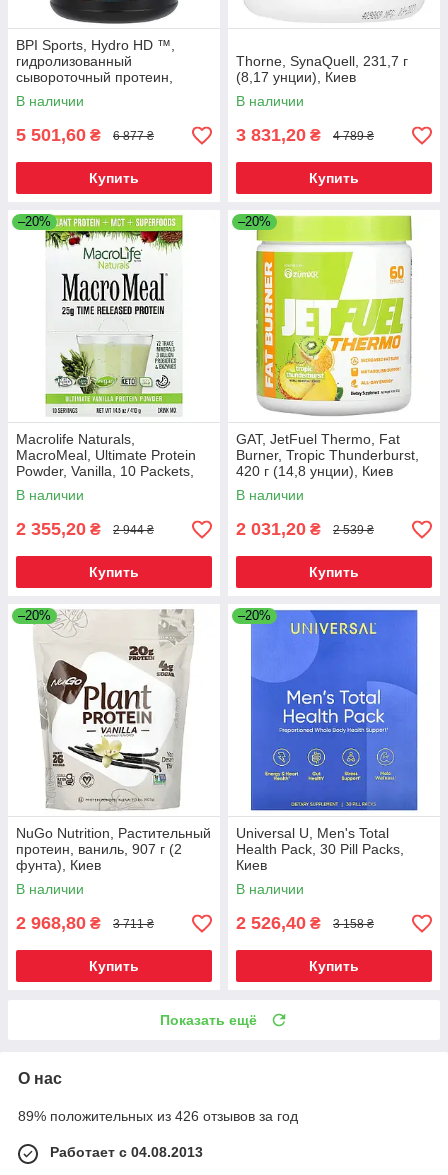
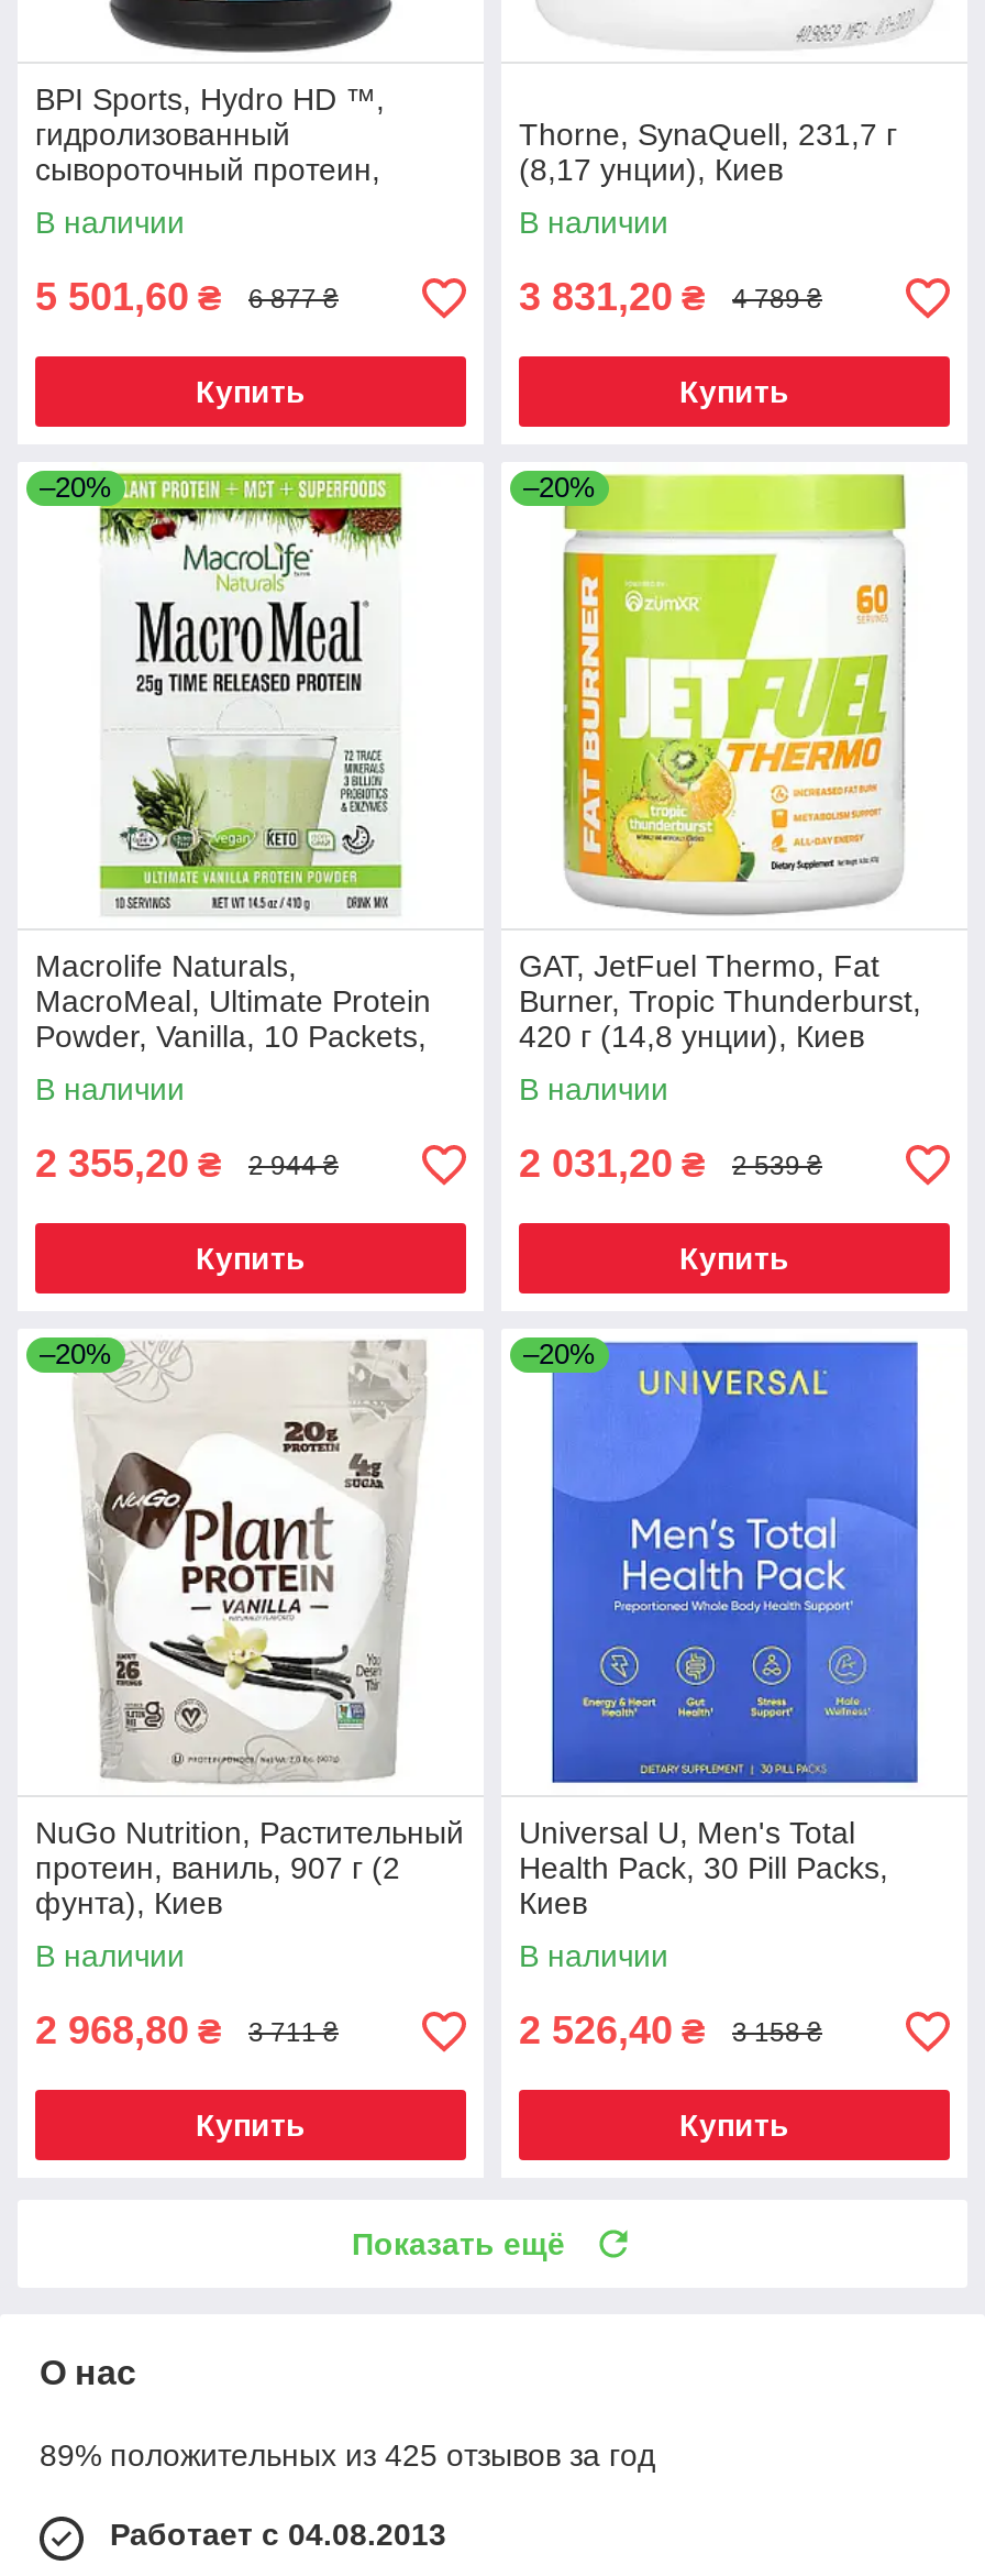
- 89% положительных из 426 отзывов за год
+ 89% положительных из 425 отзывов за год
